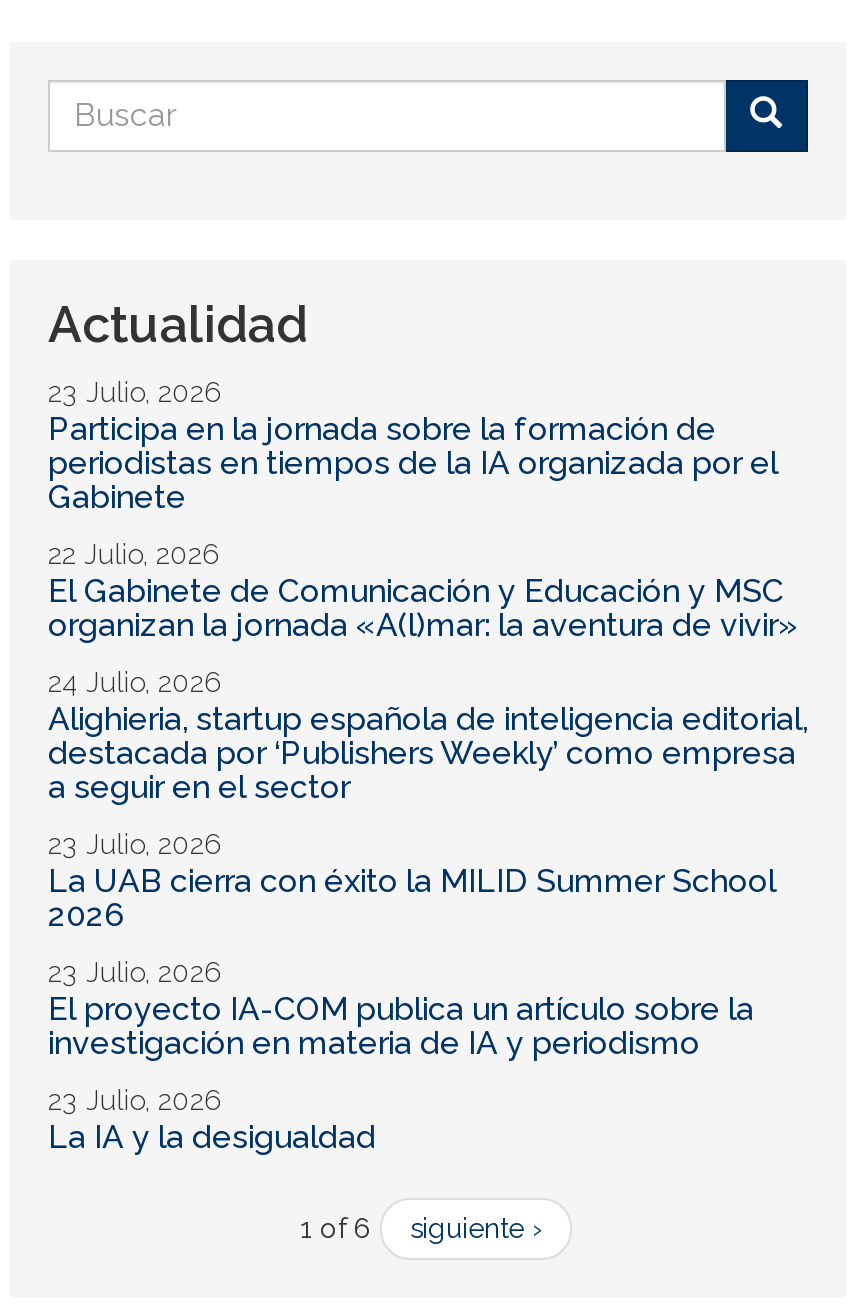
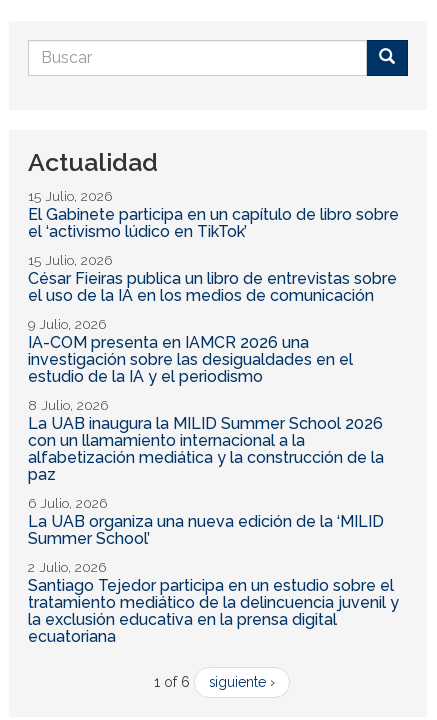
- 23 Julio, 2026
- Participa en la jornada sobre la formación de
- periodistas en tiempos de la IA organizada por el
- Gabinete
+ 15 Julio, 2026
+ El Gabinete participa en un capítulo de libro sobre
+ el ‘activismo lúdico en TikTok’

- 22 Julio, 2026
- El Gabinete de Comunicación y Educación y MSC
- organizan la jornada «A(l)mar: la aventura de vivir»
+ 15 Julio, 2026
+ César Fieiras publica un libro de entrevistas sobre
+ el uso de la IA en los medios de comunicación

- 24 Julio, 2026
- Alighieria, startup española de inteligencia editorial,
- destacada por ‘Publishers Weekly’ como empresa
- a seguir en el sector
+ 9 Julio, 2026
+ IA-COM presenta en IAMCR 2026 una
+ investigación sobre las desigualdades en el
+ estudio de la IA y el periodismo

- 23 Julio, 2026
- La UAB cierra con éxito la MILID Summer School
- 2026
+ 8 Julio, 2026
+ La UAB inaugura la MILID Summer School 2026
+ con un llamamiento internacional a la
+ alfabetización mediática y la construcción de la
+ paz

- 23 Julio, 2026
- El proyecto IA-COM publica un artículo sobre la
- investigación en materia de IA y periodismo
+ 6 Julio, 2026
+ La UAB organiza una nueva edición de la ‘MILID
+ Summer School’

- 23 Julio, 2026
- La IA y la desigualdad
+ 2 Julio, 2026
+ Santiago Tejedor participa en un estudio sobre el
+ tratamiento mediático de la delincuencia juvenil y
+ la exclusión educativa en la prensa digital
+ ecuatoriana
